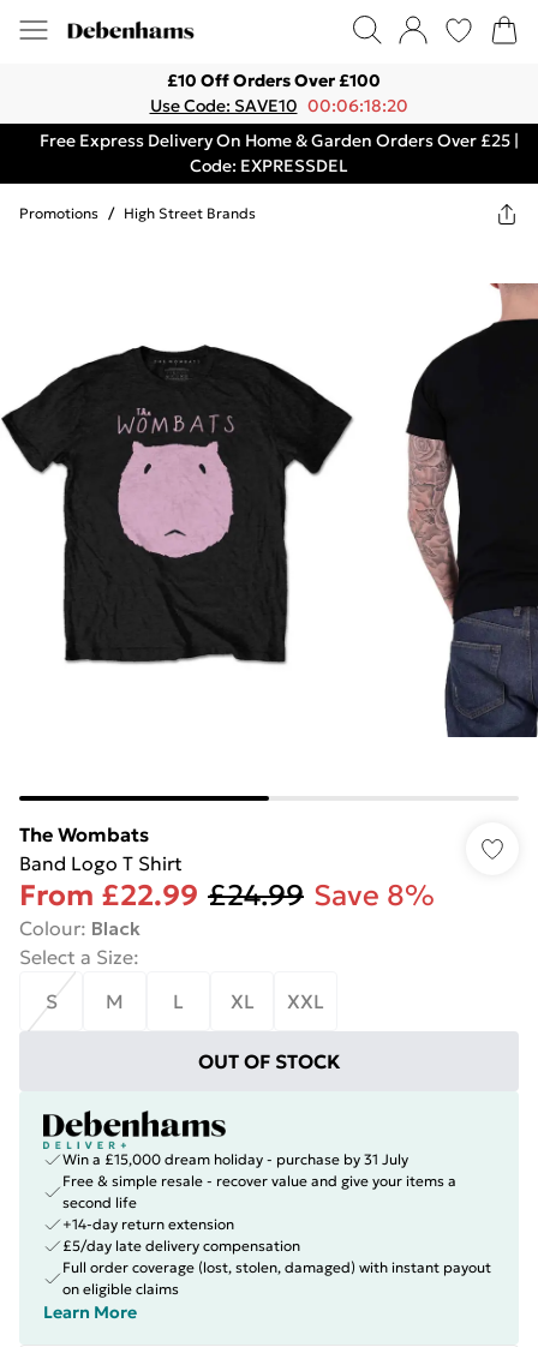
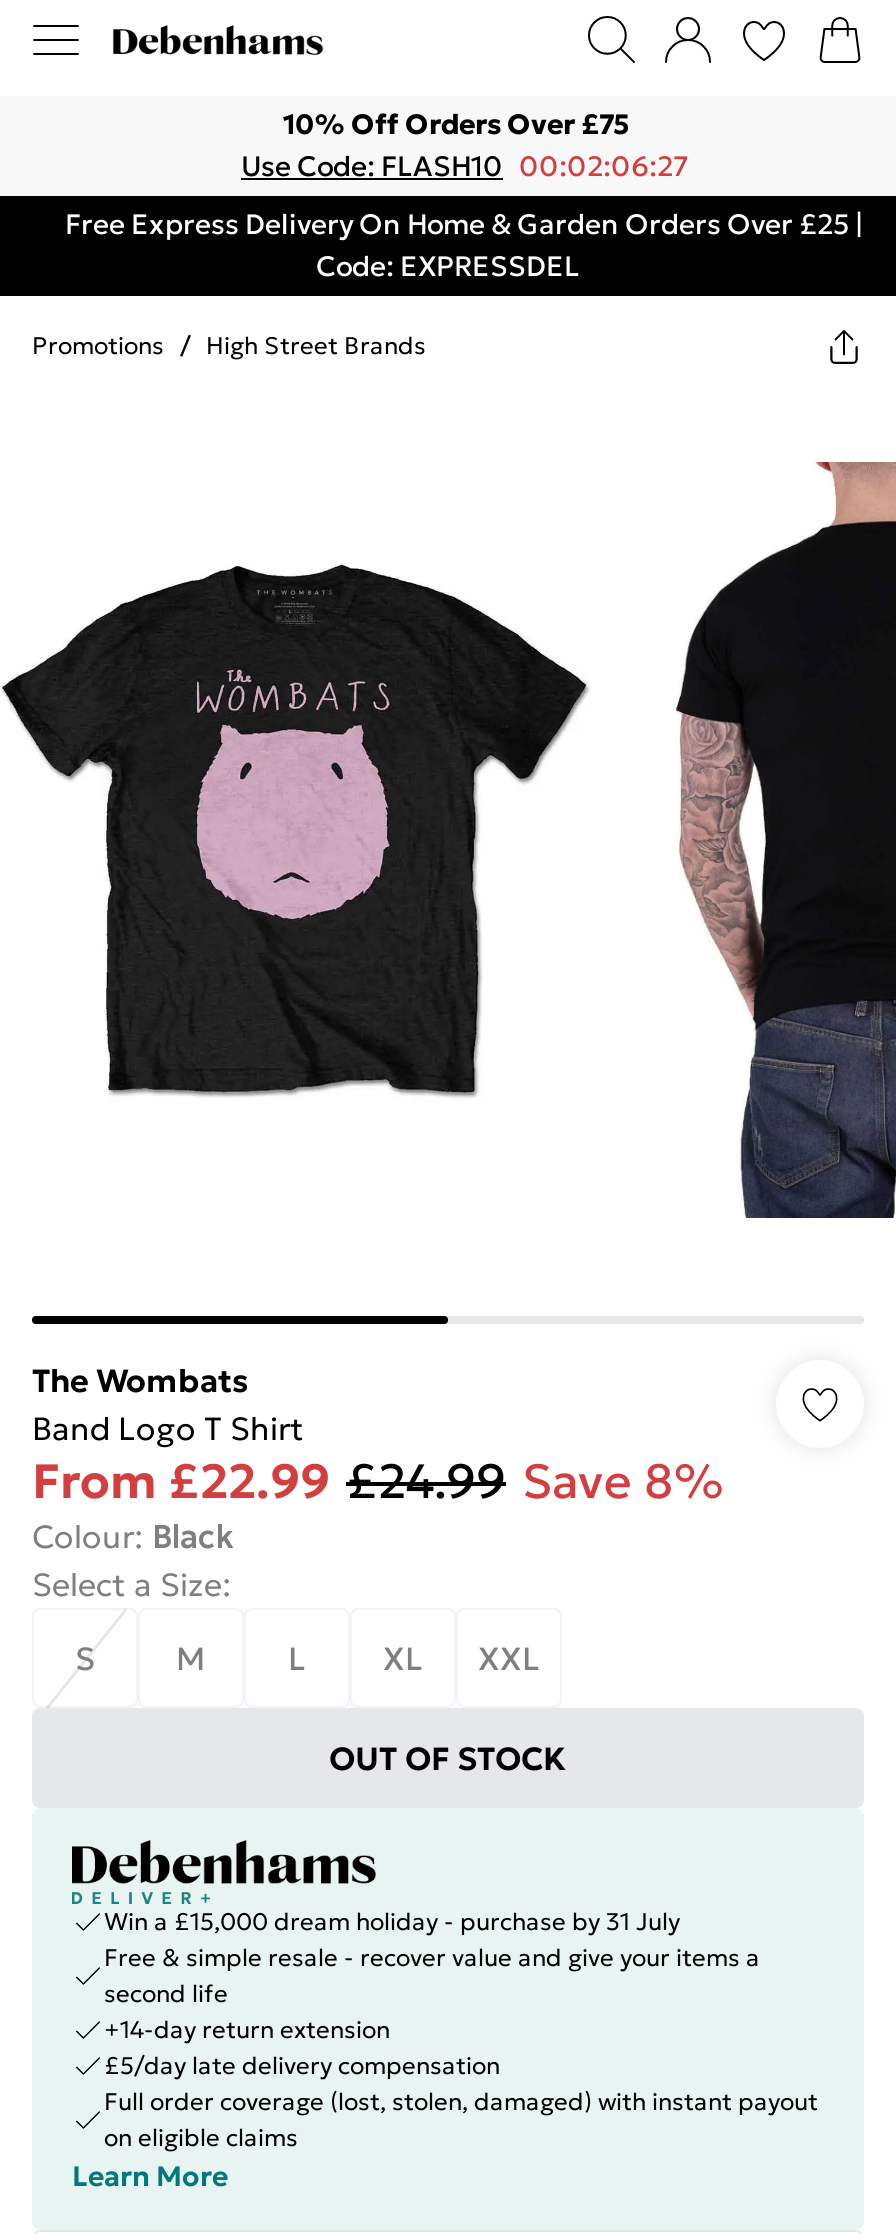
- £10 Off Orders Over £100
+ 10% Off Orders Over £75

- Use Code: SAVE10 00:06:18:20
+ Use Code: FLASH10 00:02:06:27
